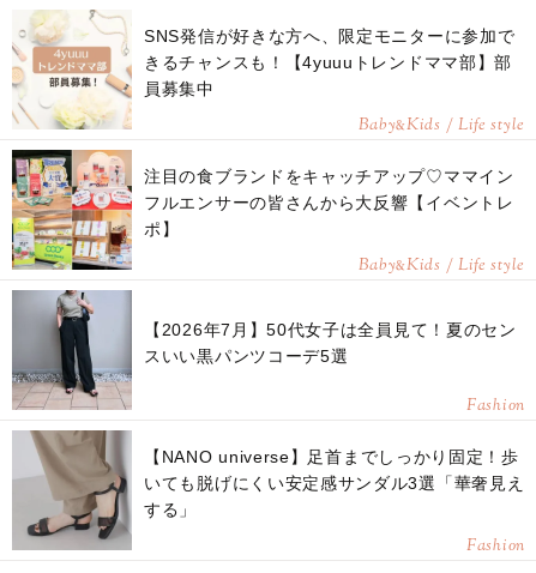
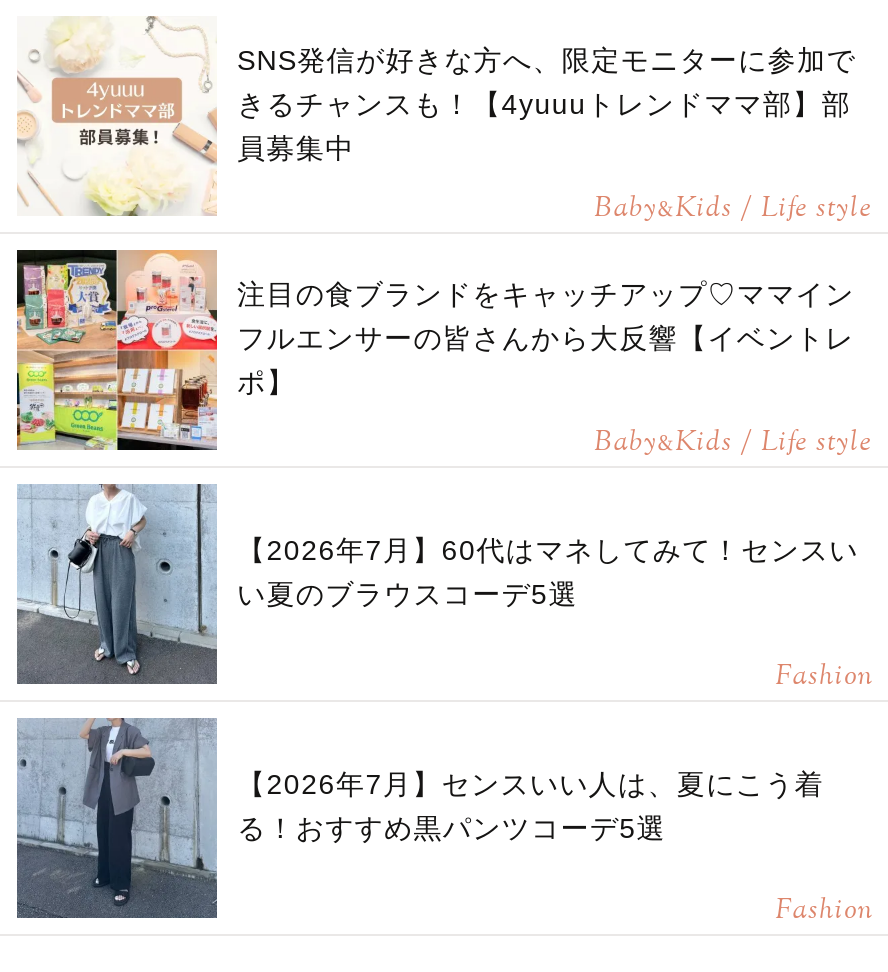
- [image]
- 【2026年7月】50代女子は全員見て！夏のセン
+ [image]
+ 【2026年7月】60代はマネしてみて！センスい

- スいい黒パンツコーデ5選
+ い夏のブラウスコーデ5選

- [image]
- 【NANO universe】足首までしっかり固定！歩
- いても脱げにくい安定感サンダル3選「華奢見え
- する」
+ [image]
+ 【2026年7月】センスいい人は、夏にこう着
+ る！おすすめ黒パンツコーデ5選
